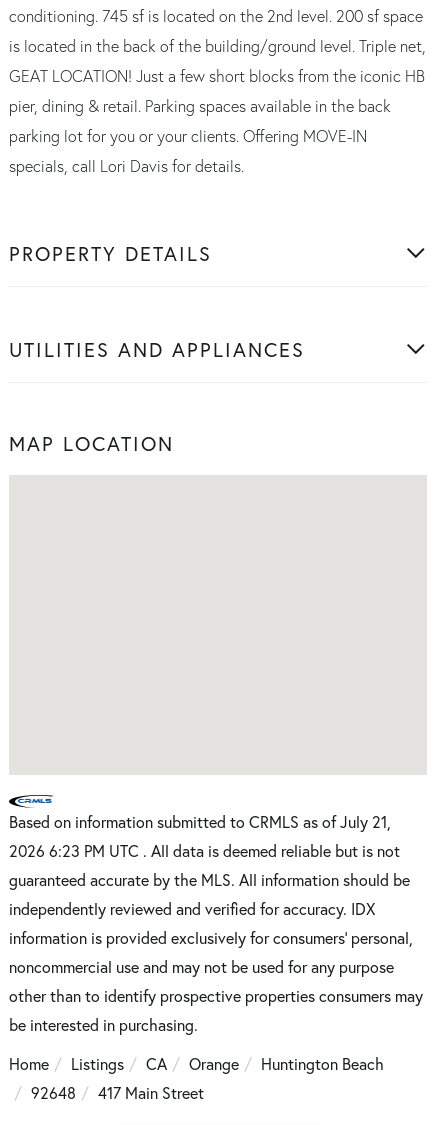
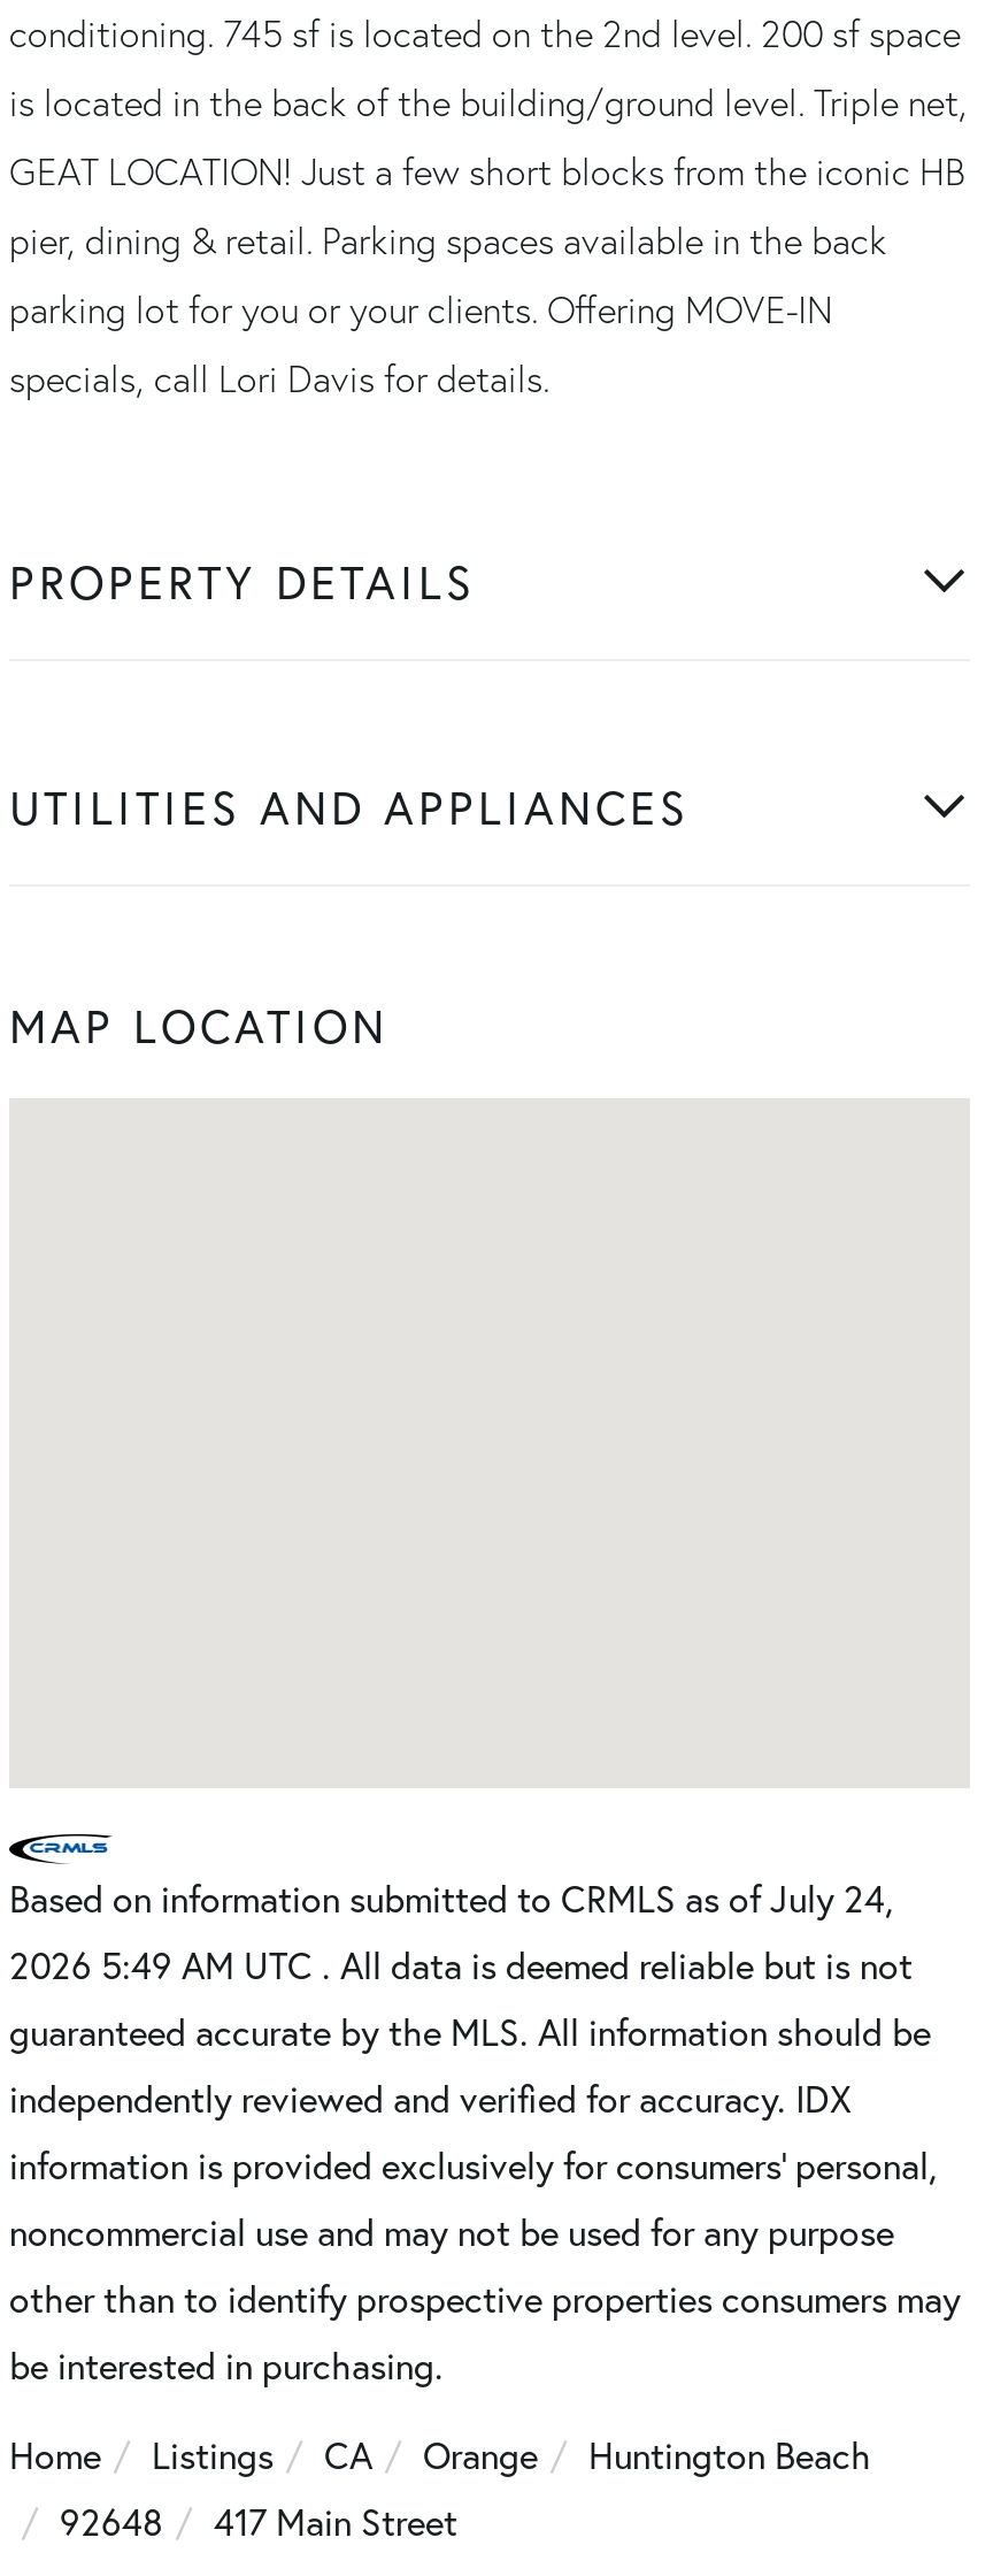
- Based on information submitted to CRMLS as of July 21,
+ Based on information submitted to CRMLS as of July 24,

- 2026 6:23 PM UTC . All data is deemed reliable but is not
+ 2026 5:49 AM UTC . All data is deemed reliable but is not
